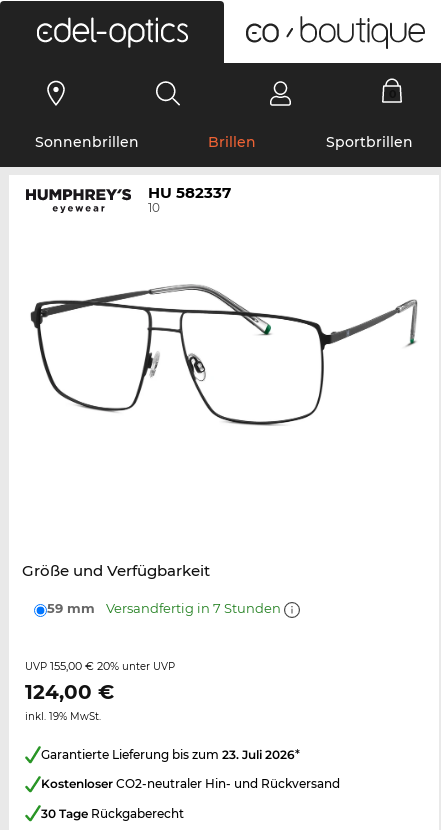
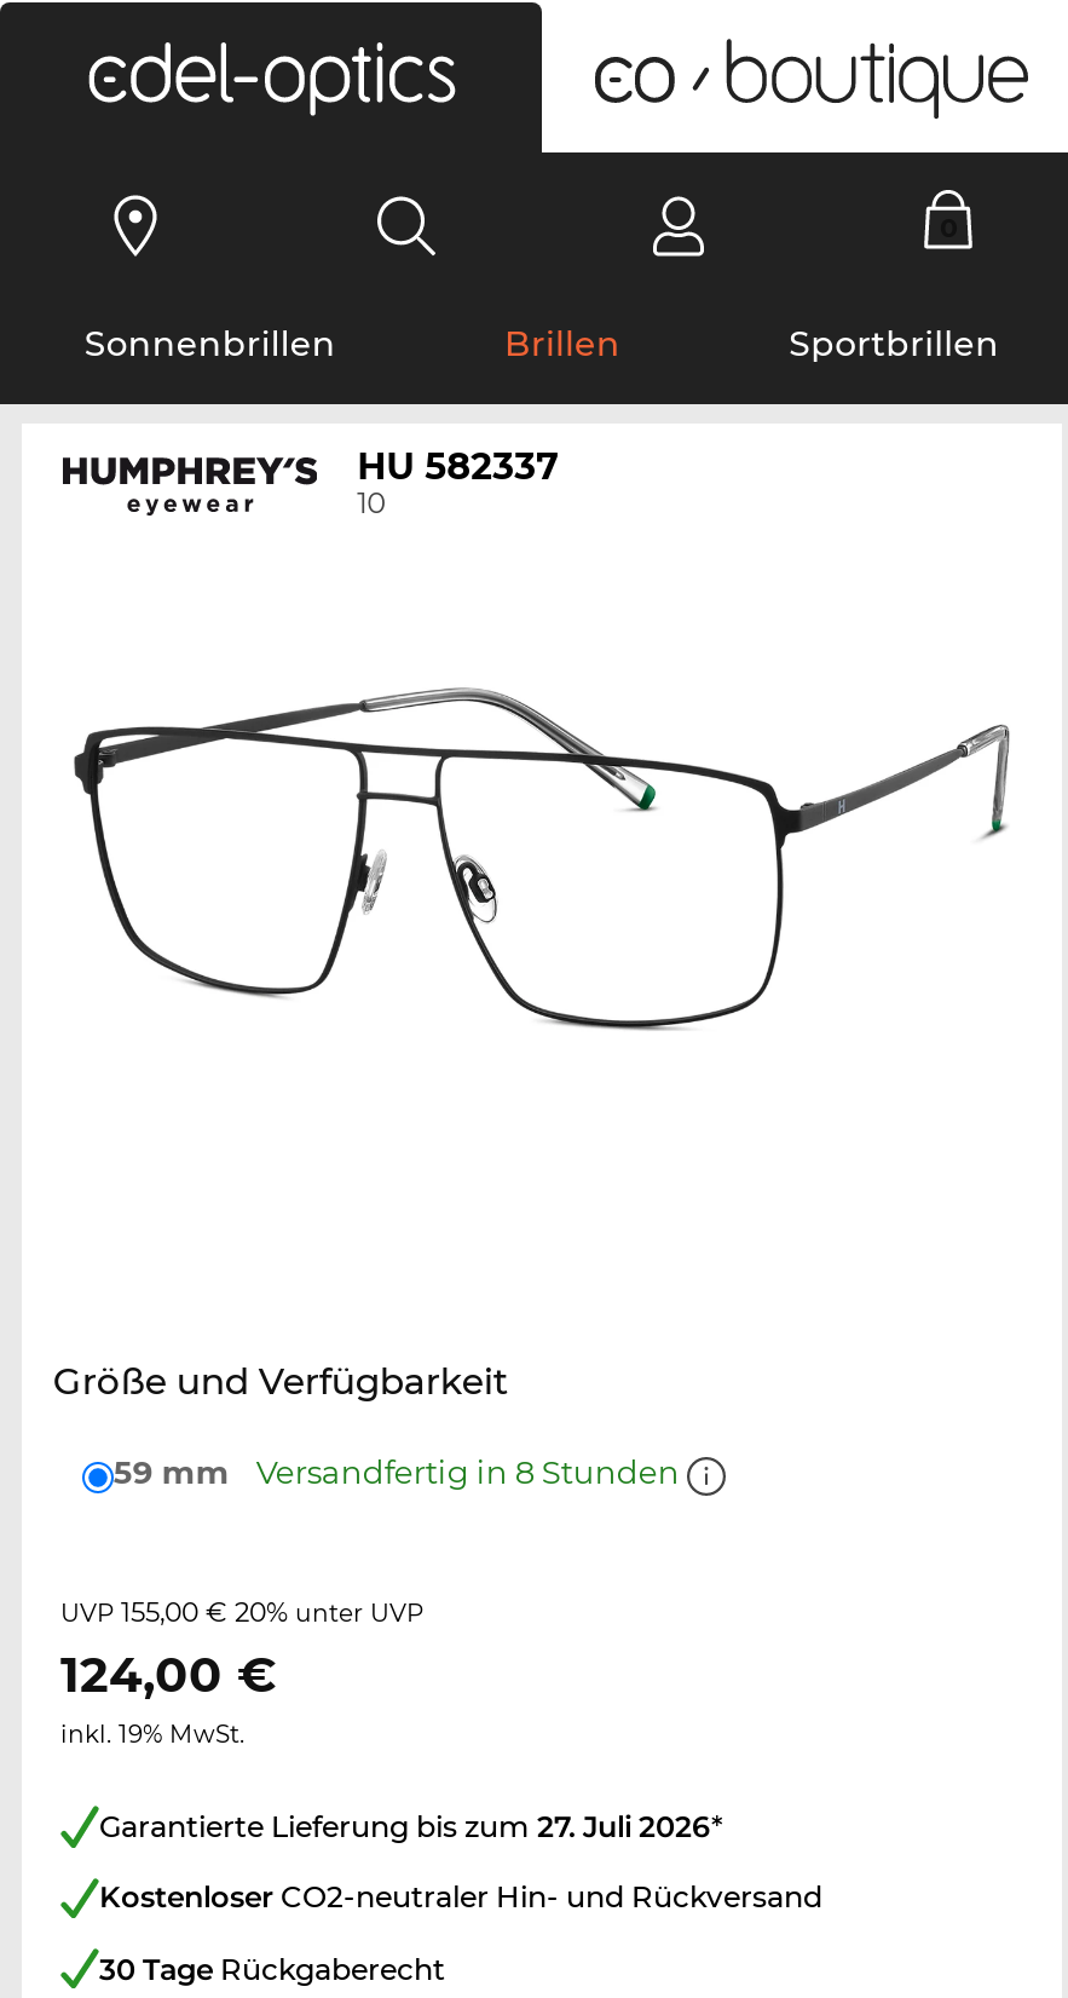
- 59 mm Versandfertig in 7 Stunden
+ 59 mm Versandfertig in 8 Stunden

- Garantierte Lieferung bis zum 23. Juli 2026*
+ Garantierte Lieferung bis zum 27. Juli 2026*
